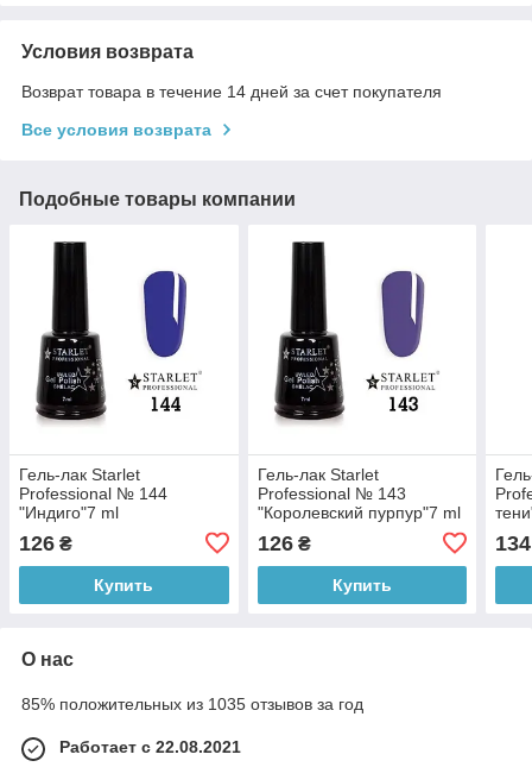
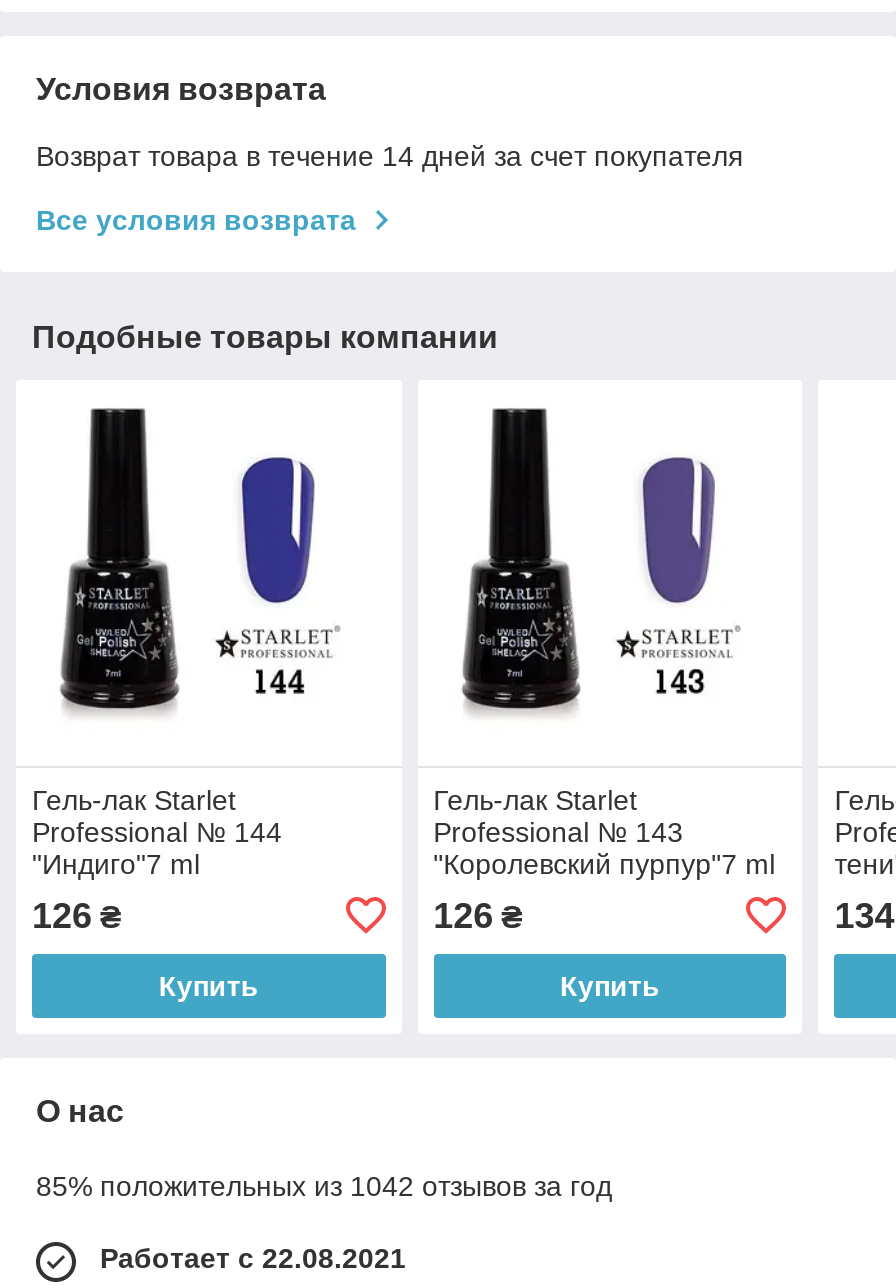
- 85% положительных из 1035 отзывов за год
+ 85% положительных из 1042 отзывов за год
